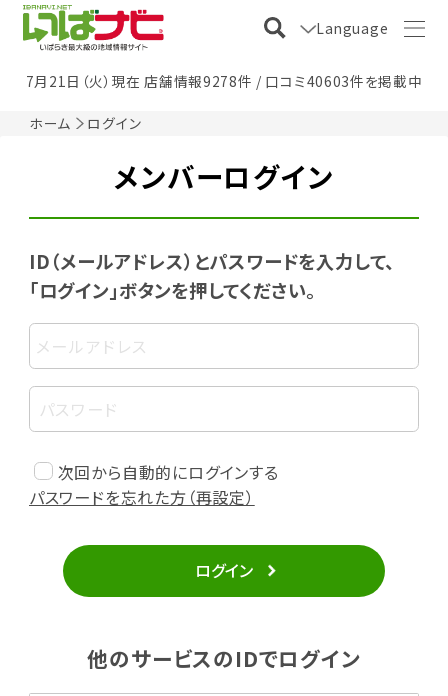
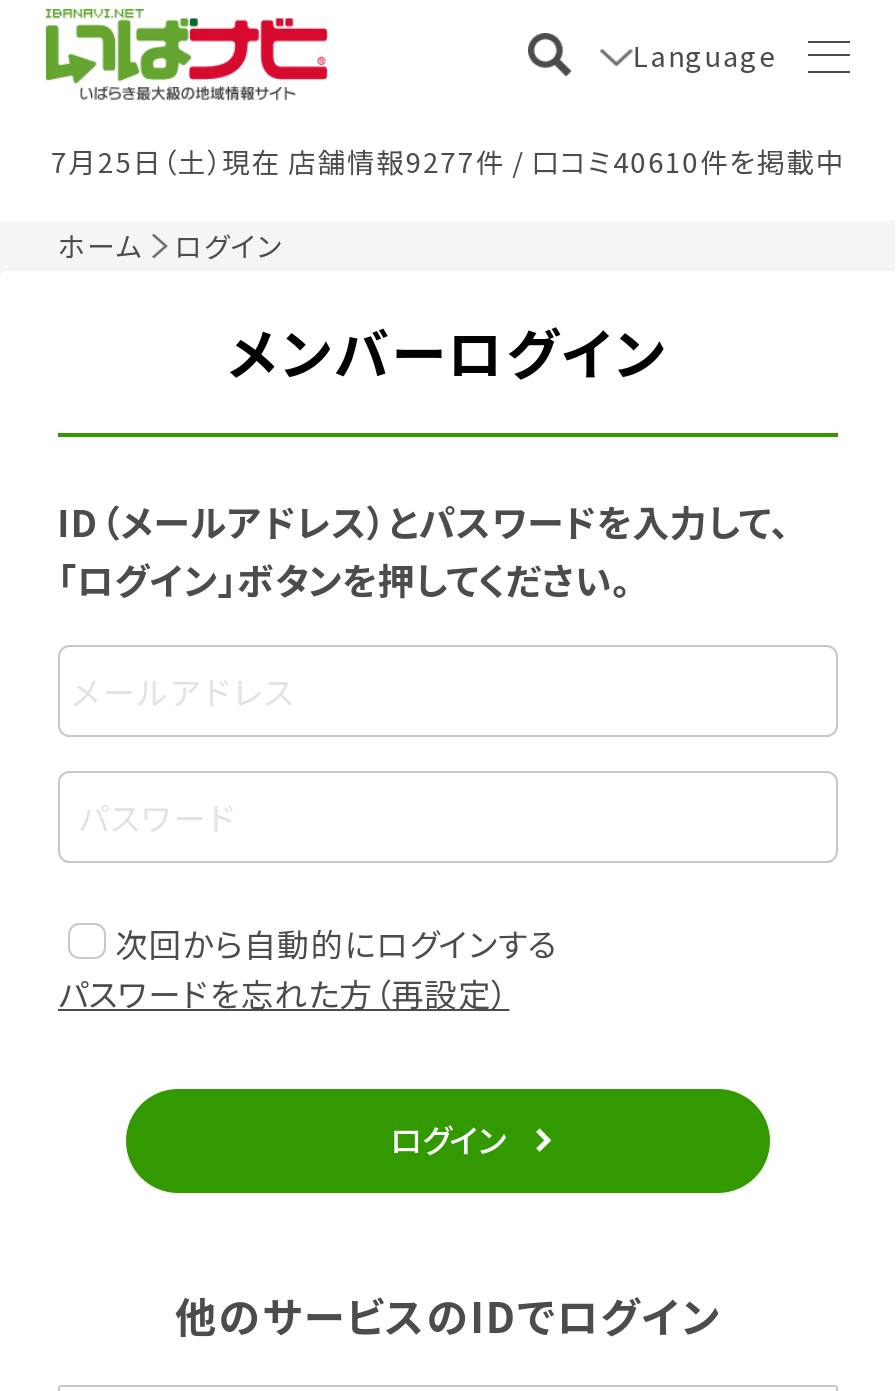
- 7月21日（火）現在 店舗情報9278件 / 口コミ40603件を掲載中
+ 7月25日（土）現在 店舗情報9277件 / 口コミ40610件を掲載中
